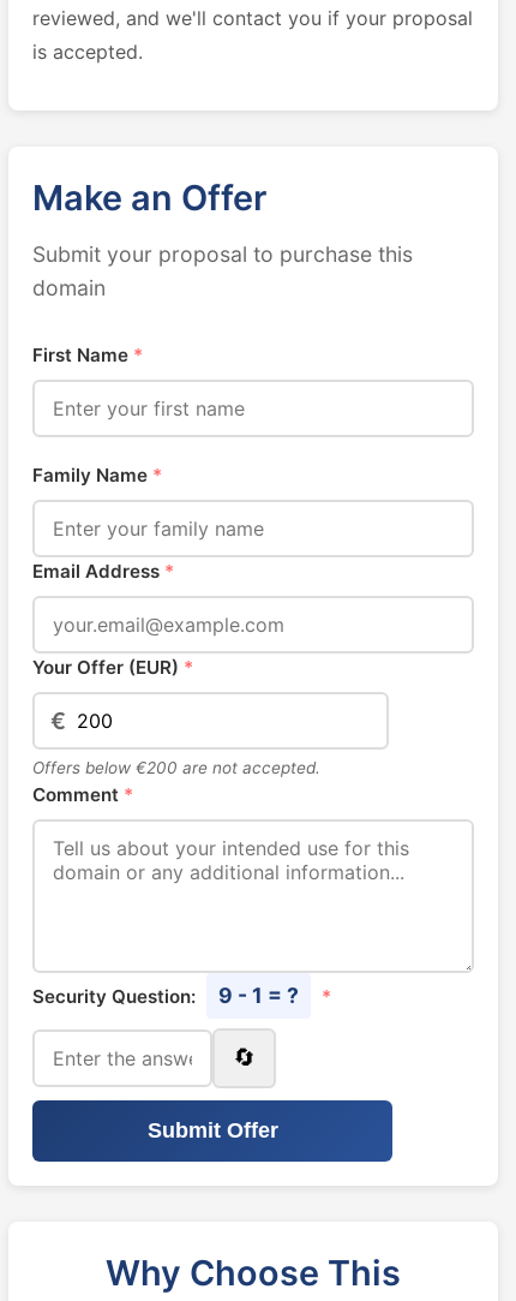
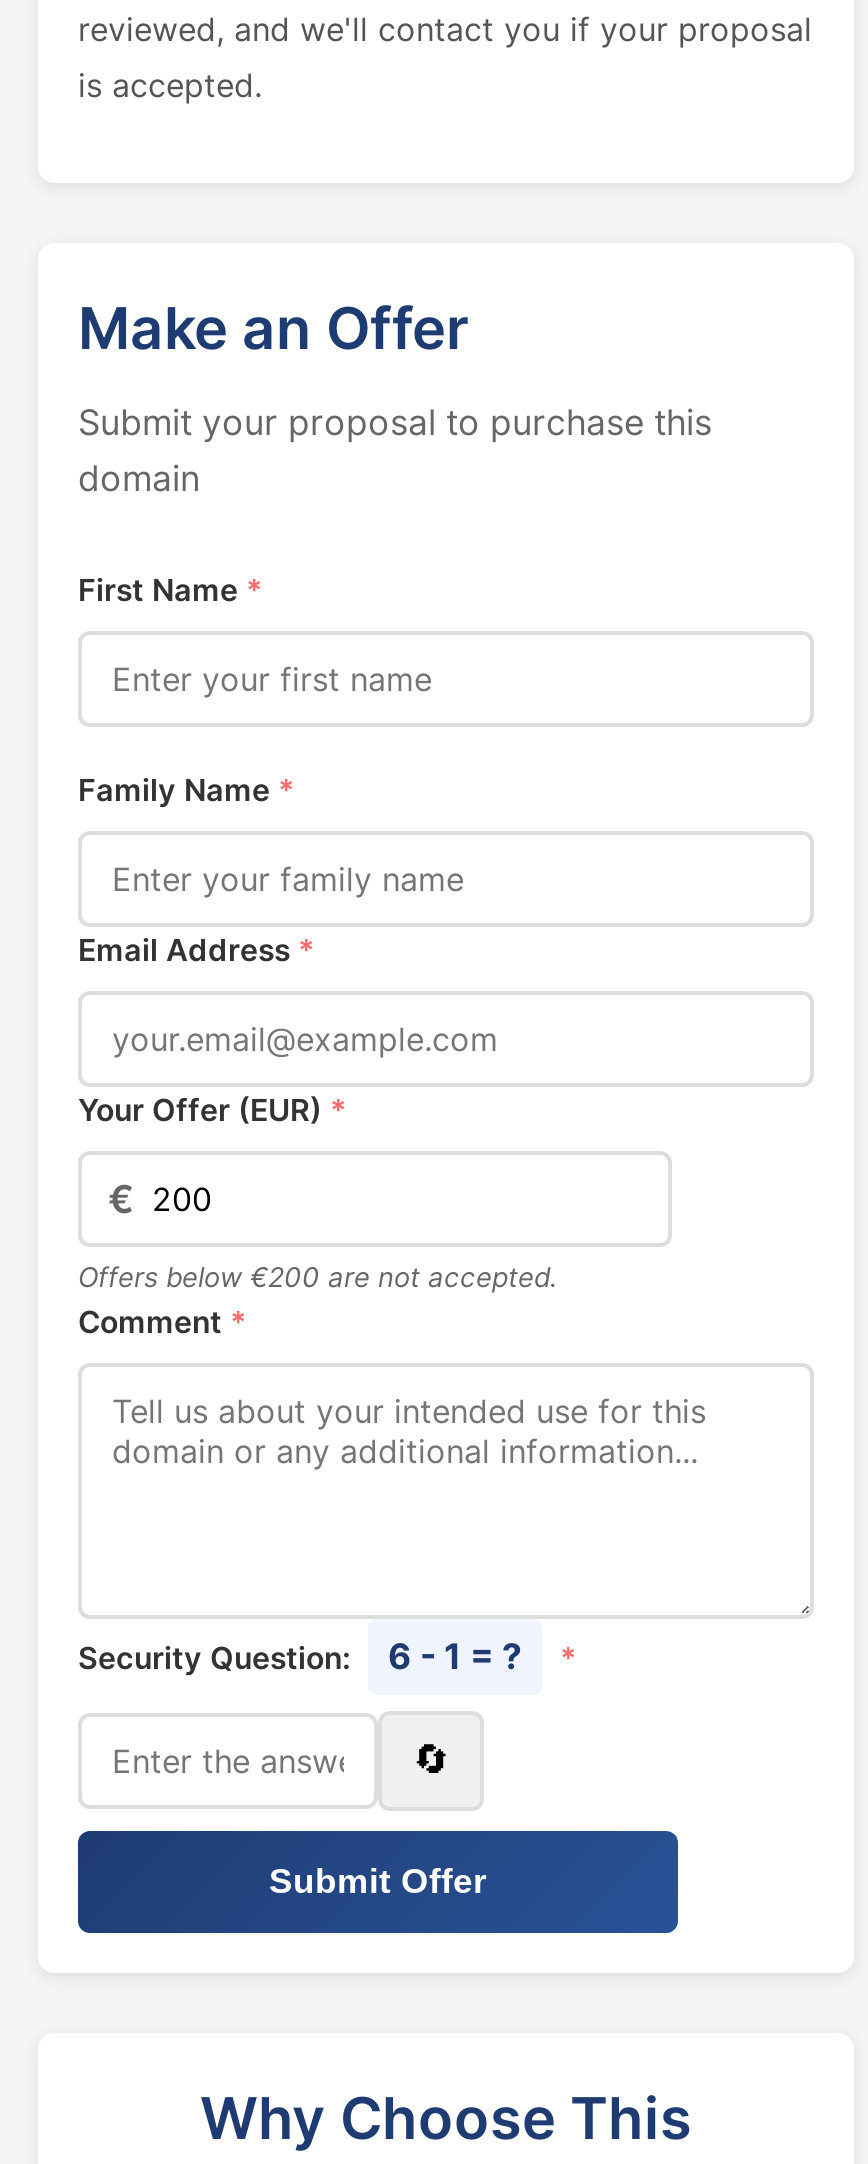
- 9 - 1 = ?
+ 6 - 1 = ?
